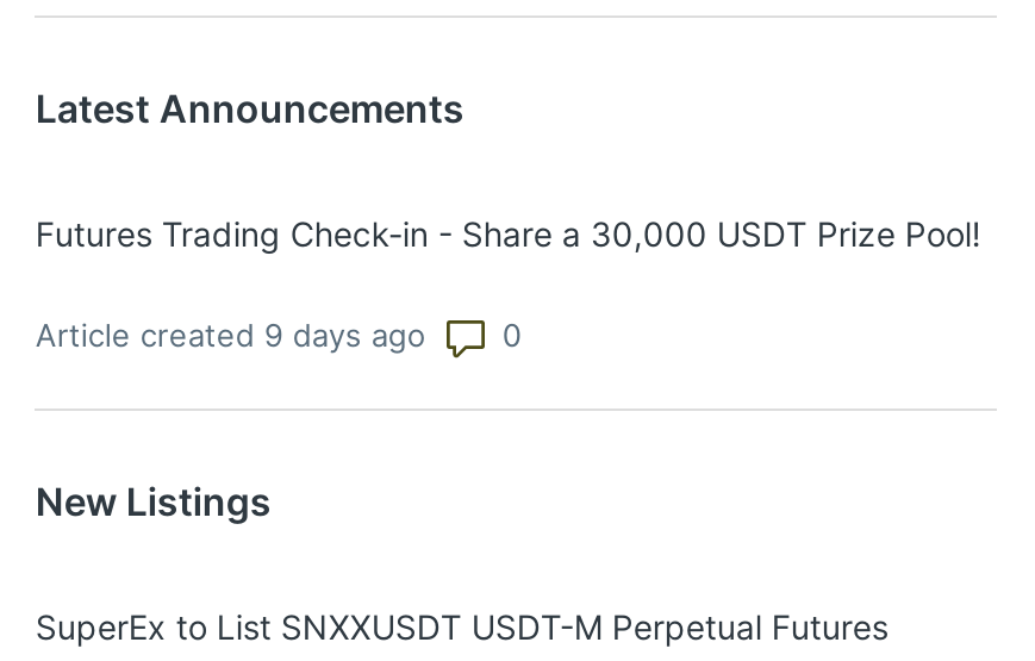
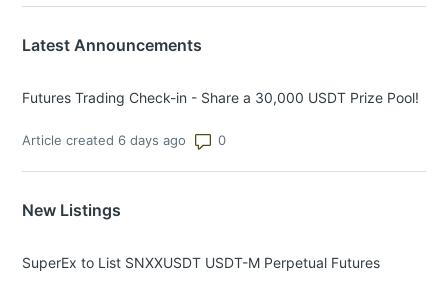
- Article created 9 days ago
+ Article created 6 days ago
